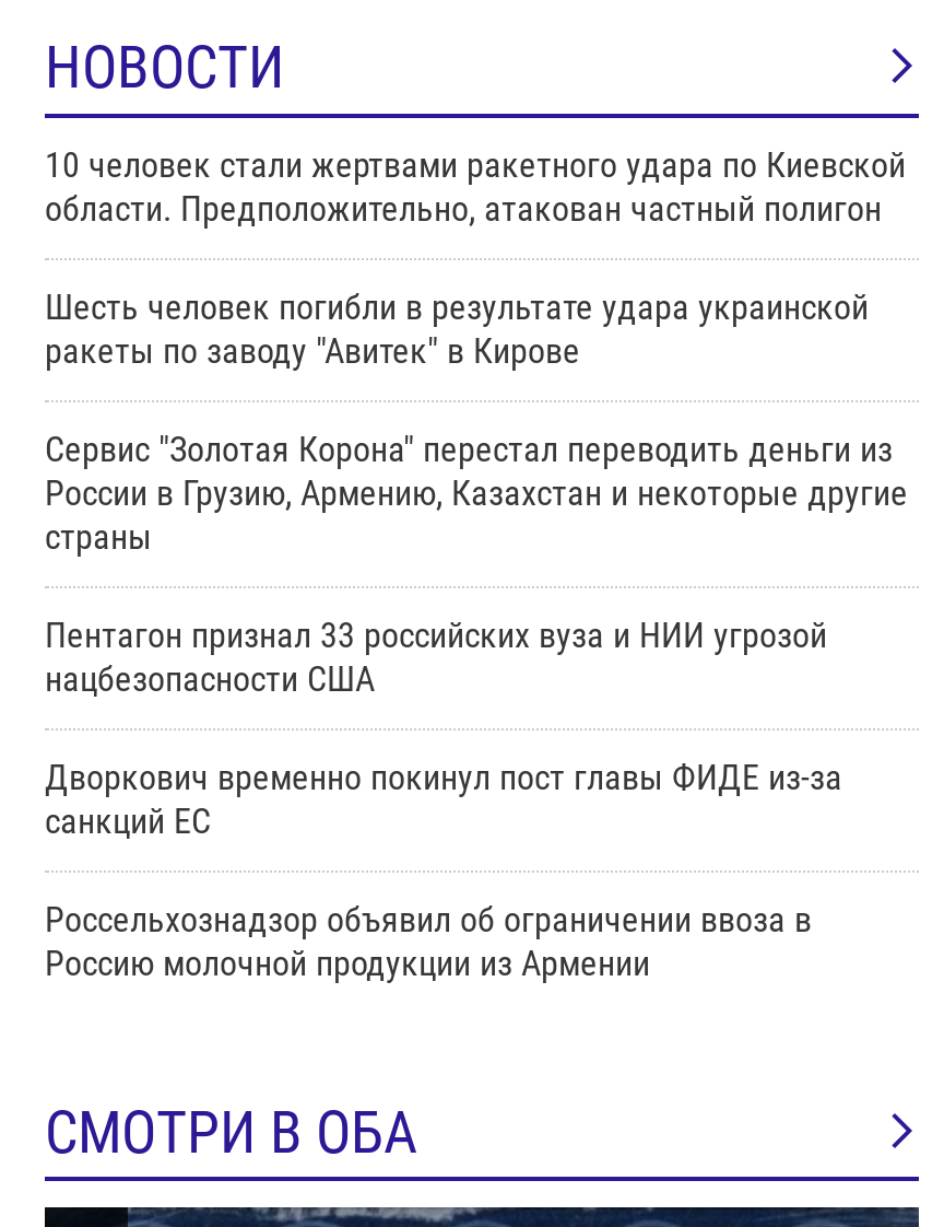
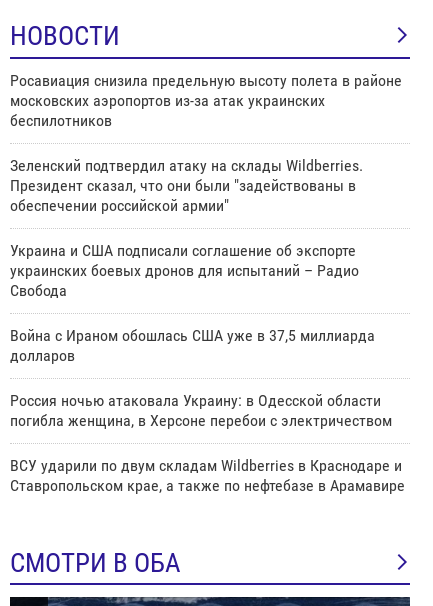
- 10 человек стали жертвами ракетного удара по Киевской
- области. Предположительно, атакован частный полигон
+ Росавиация снизила предельную высоту полета в районе
+ московских аэропортов из-за атак украинских
+ беспилотников

- Шесть человек погибли в результате удара украинской
- ракеты по заводу "Авитек" в Кирове
+ Зеленский подтвердил атаку на склады Wildberries.
+ Президент сказал, что они были "задействованы в
+ обеспечении российской армии"

- Сервис "Золотая Корона" перестал переводить деньги из
- России в Грузию, Армению, Казахстан и некоторые другие
- страны
+ Украина и США подписали соглашение об экспорте
+ украинских боевых дронов для испытаний – Радио
+ Свобода

- Пентагон признал 33 российских вуза и НИИ угрозой
- нацбезопасности США
+ Война с Ираном обошлась США уже в 37,5 миллиарда
+ долларов

- Дворкович временно покинул пост главы ФИДЕ из-за
- санкций ЕС
+ Россия ночью атаковала Украину: в Одесской области
+ погибла женщина, в Херсоне перебои с электричеством

- Россельхознадзор объявил об ограничении ввоза в
- Россию молочной продукции из Армении
+ ВСУ ударили по двум складам Wildberries в Краснодаре и
+ Ставропольском крае, а также по нефтебазе в Арамавире
